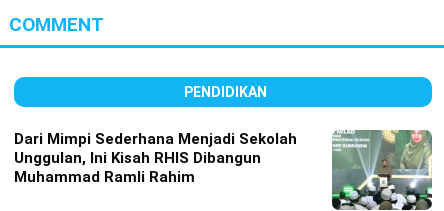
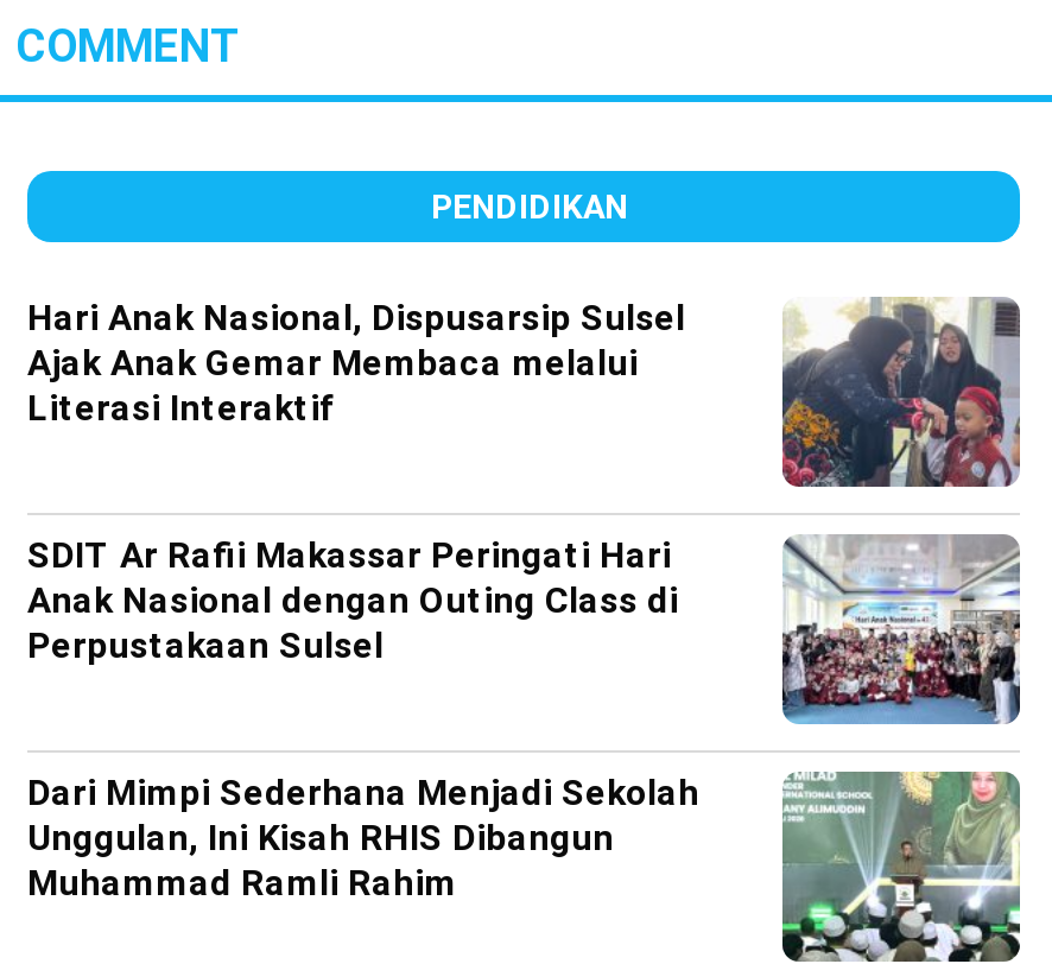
+ [image]
+ Hari Anak Nasional, Dispusarsip Sulsel
+ Ajak Anak Gemar Membaca melalui
+ Literasi Interaktif
+ SDIT Ar Rafii Makassar Peringati Hari
+ Anak Nasional dengan Outing Class di
+ Perpustakaan Sulsel

+ [image]
